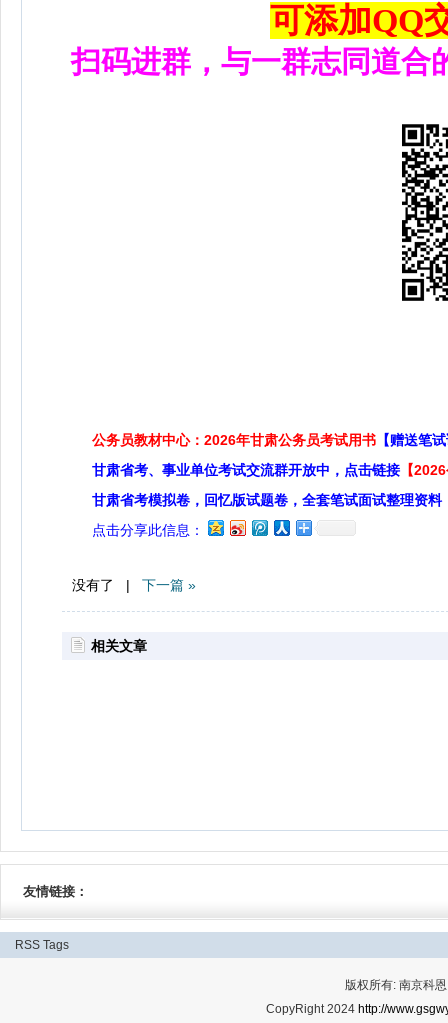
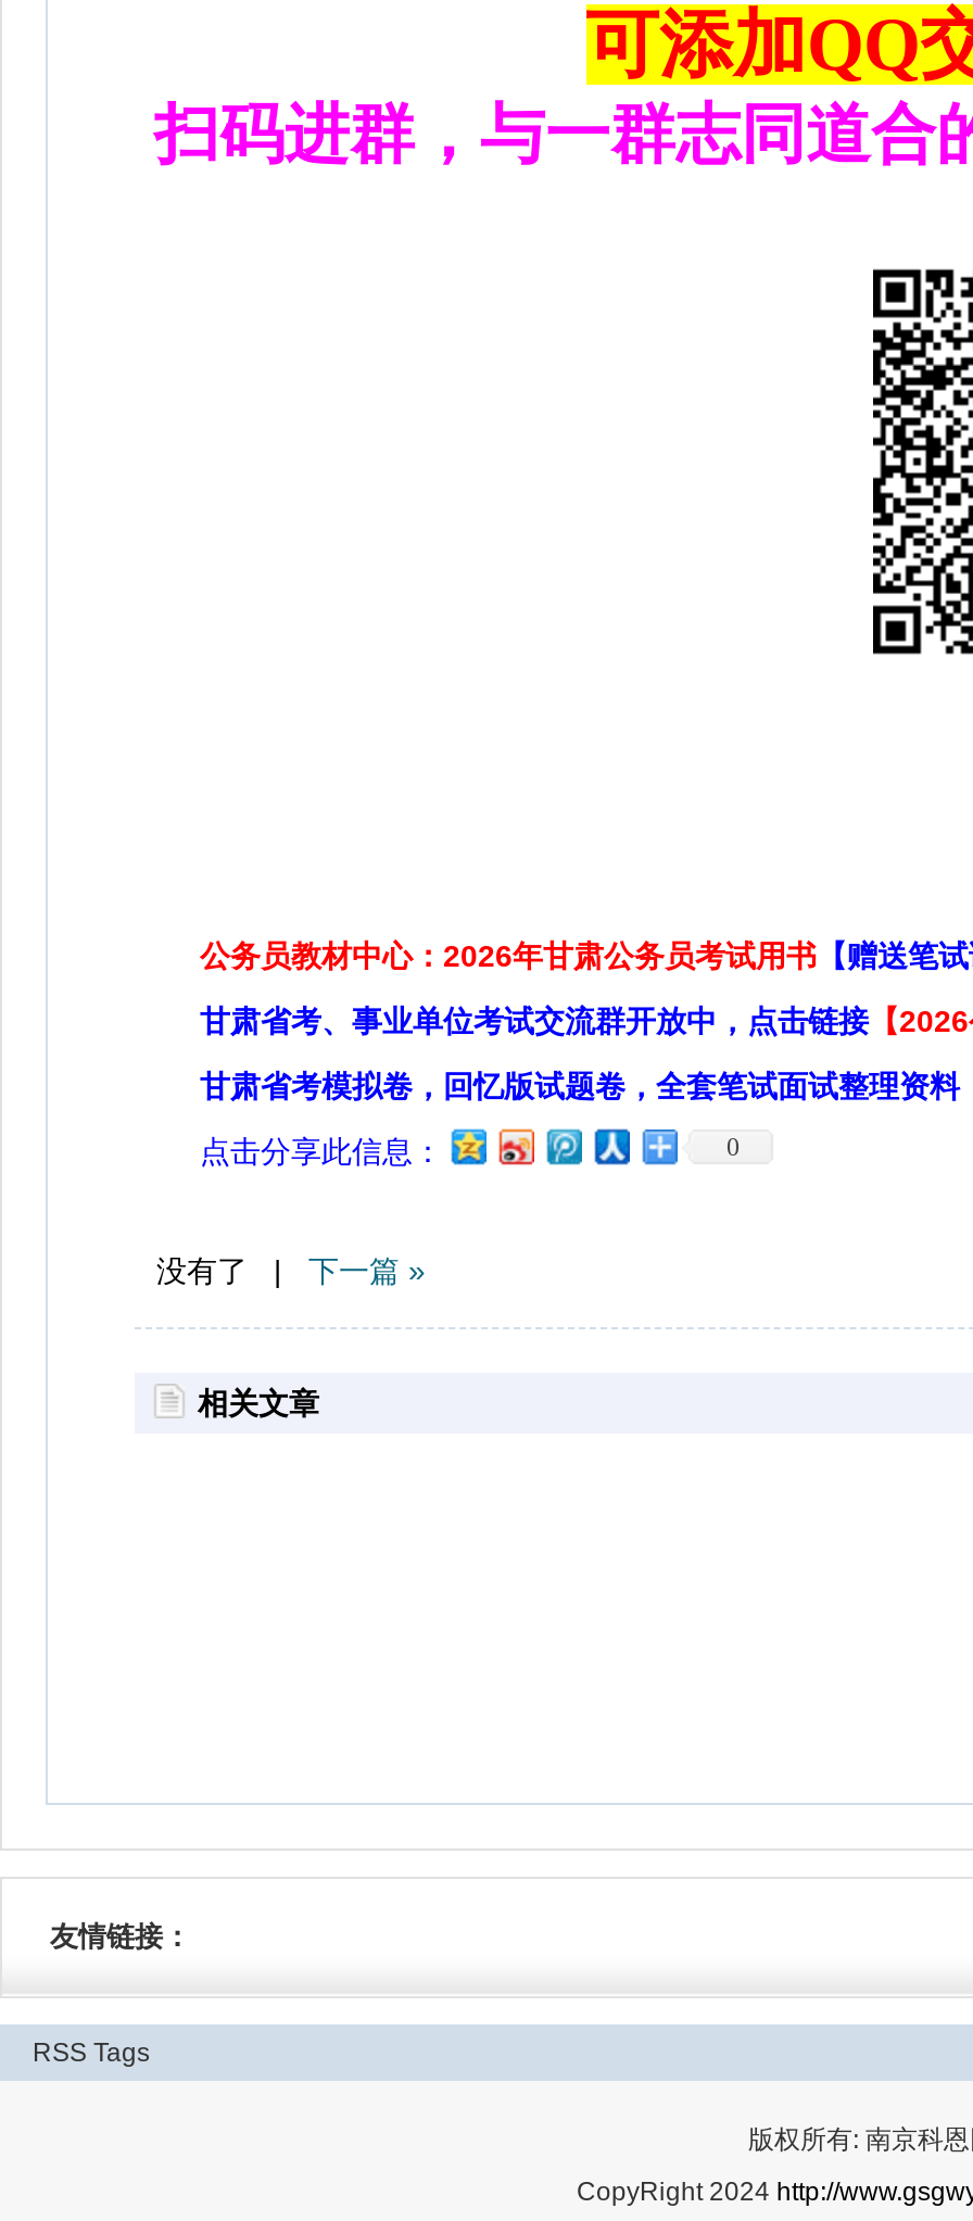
+ 0
